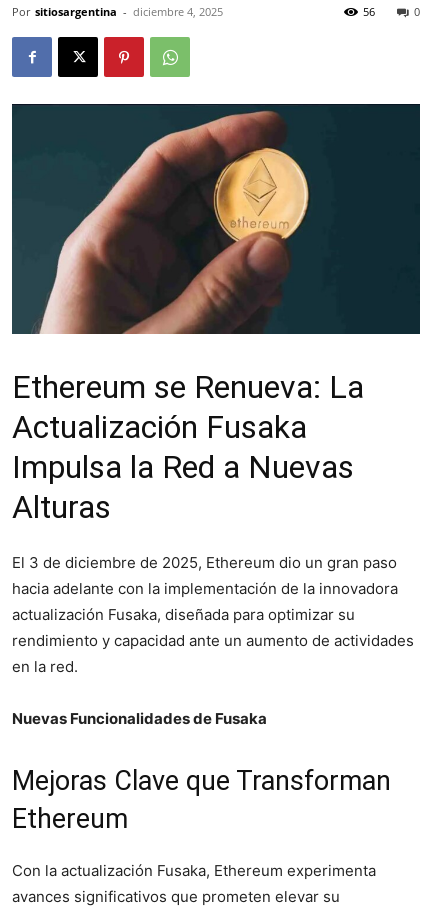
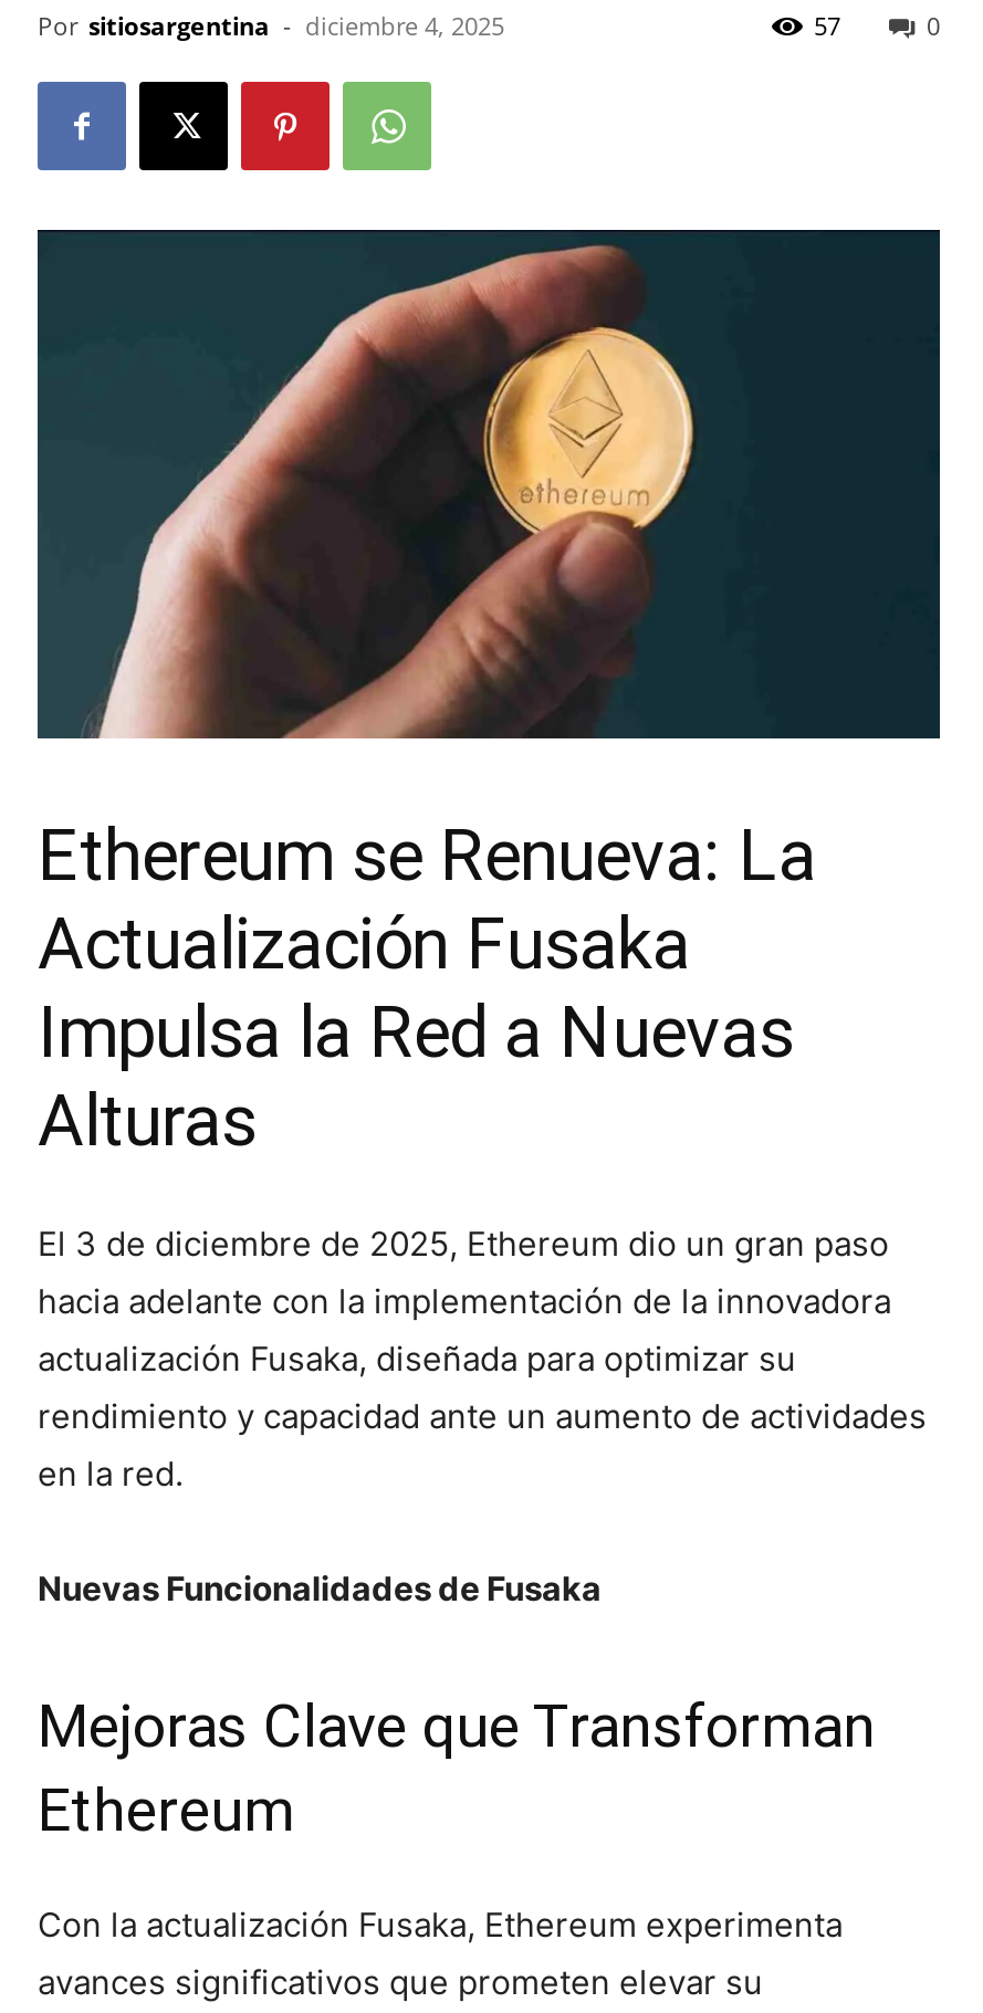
- 56
+ 57
